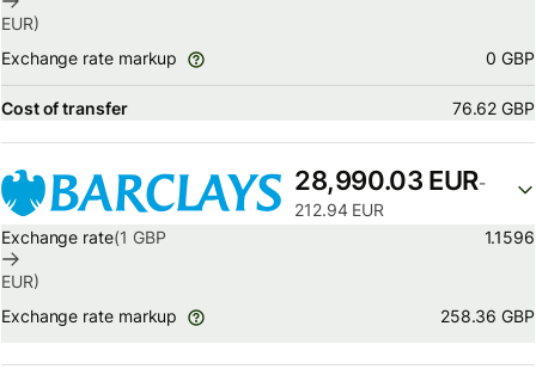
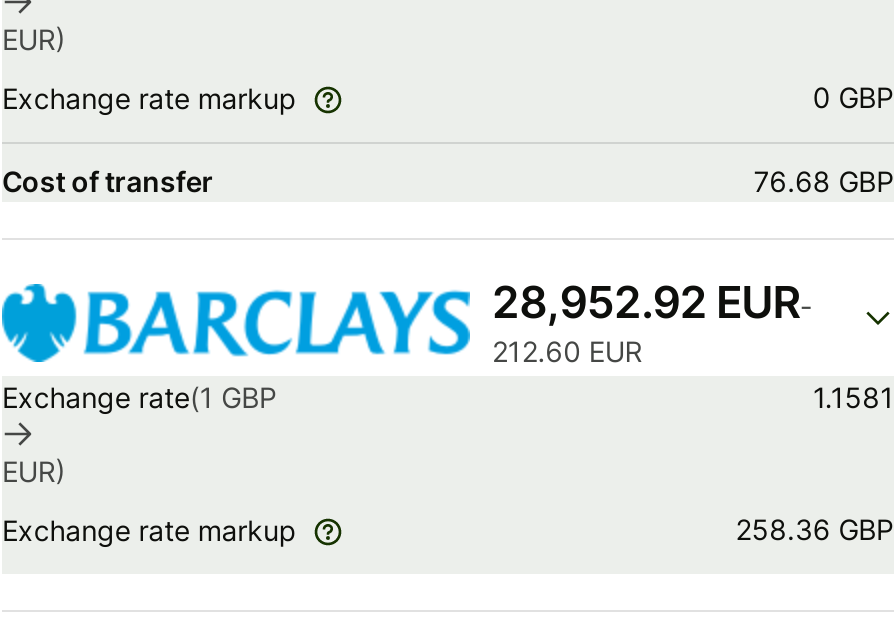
- 76.62 GBP
+ 76.68 GBP

- 28,990.03 EUR-
+ 28,952.92 EUR-

- 212.94 EUR
+ 212.60 EUR

- 1.1596
+ 1.1581
